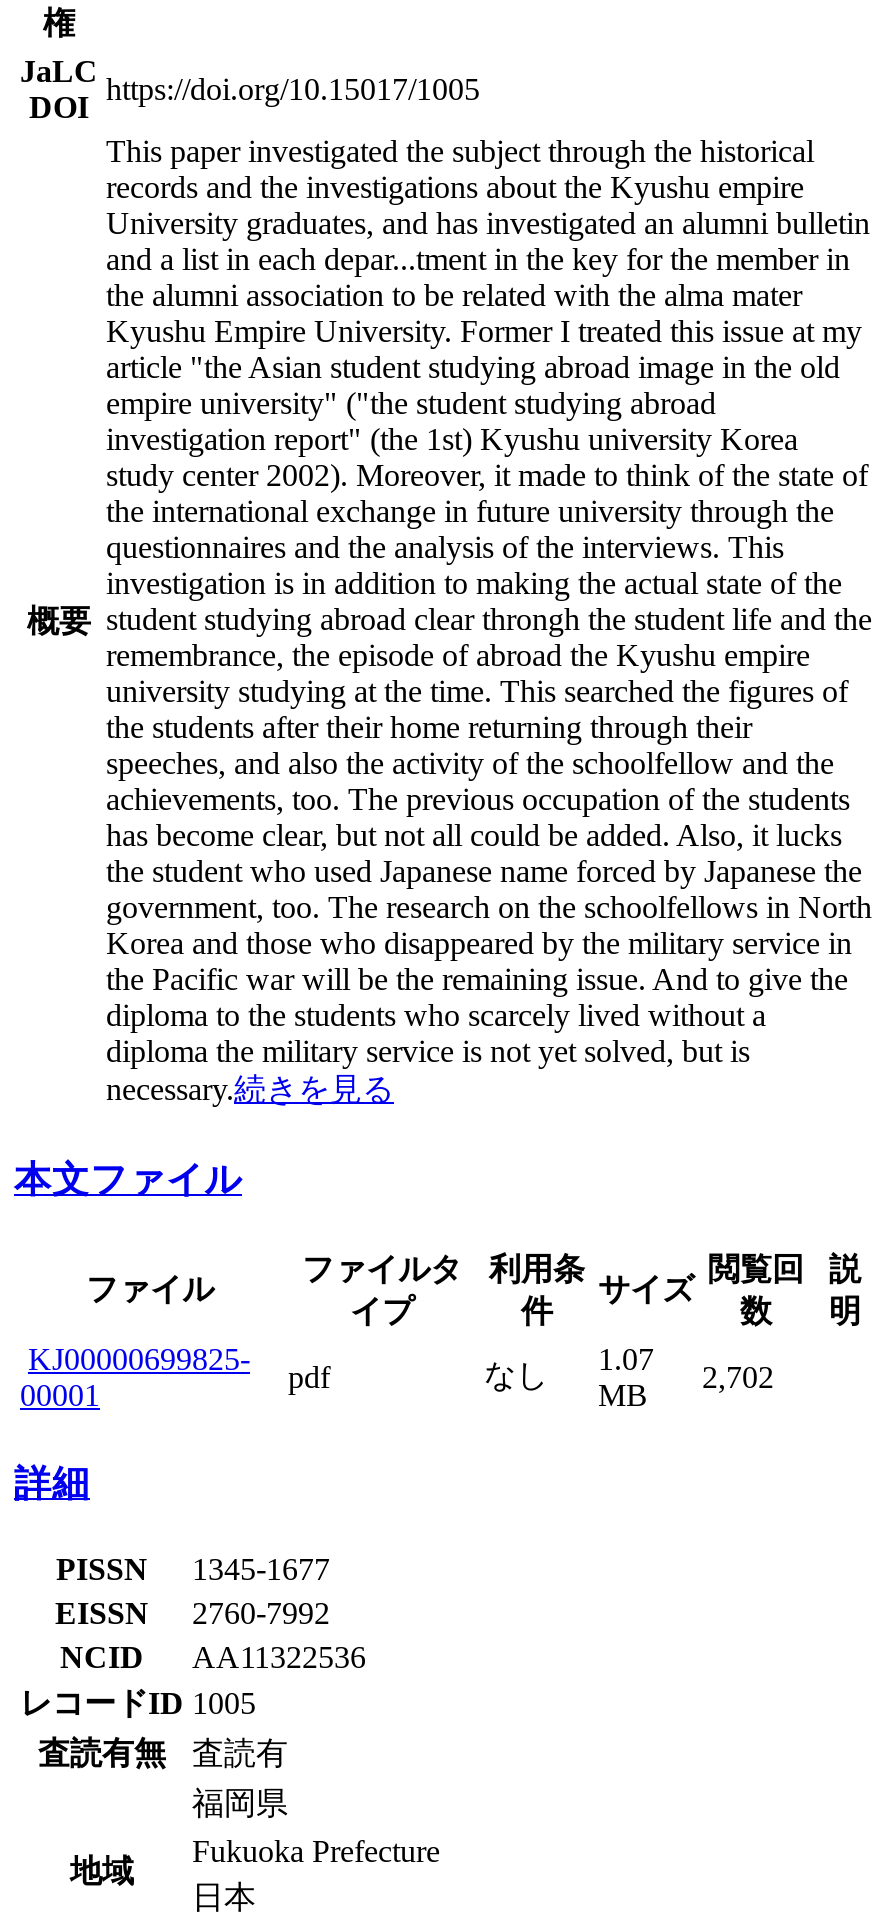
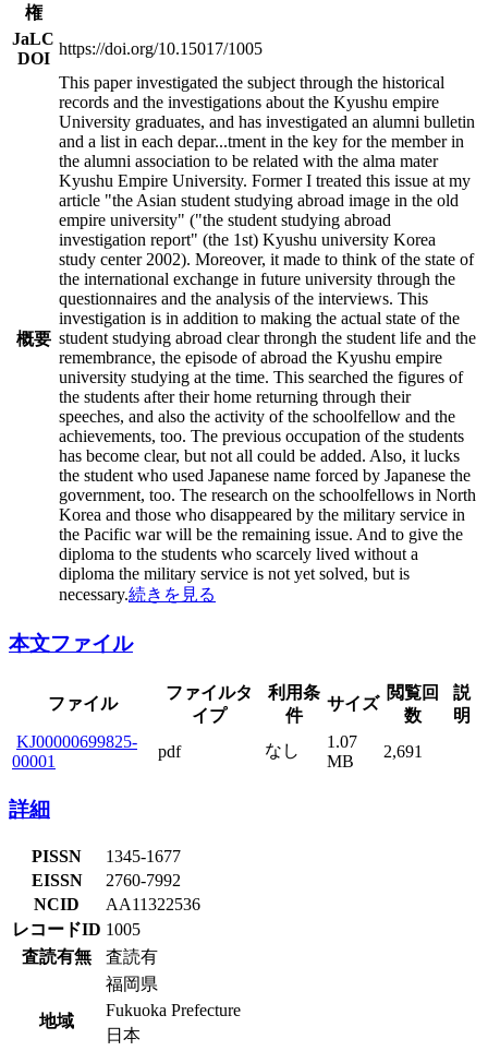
- 2,702
+ 2,691
